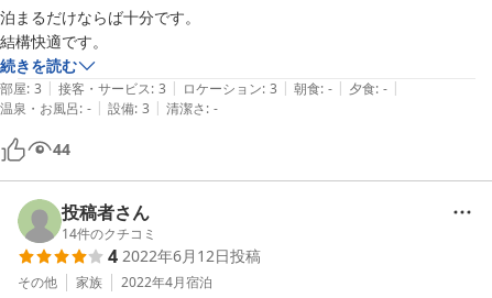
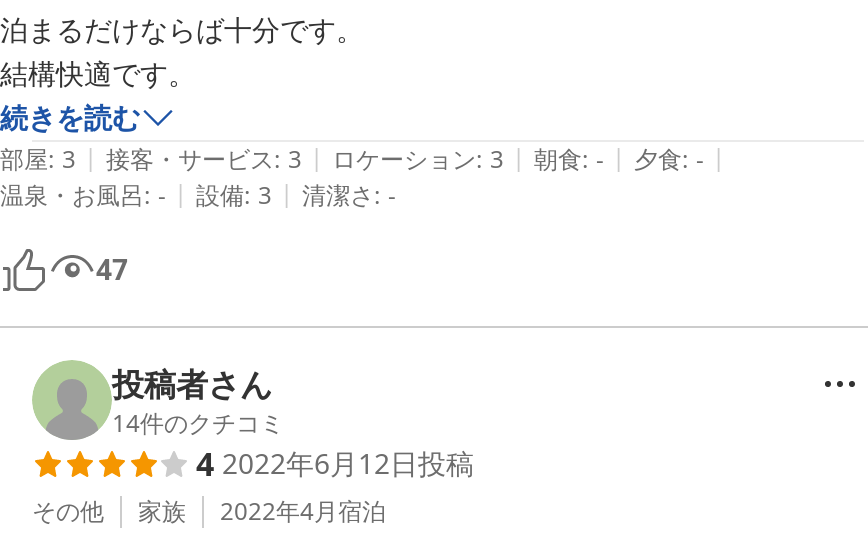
- 44
+ 47
